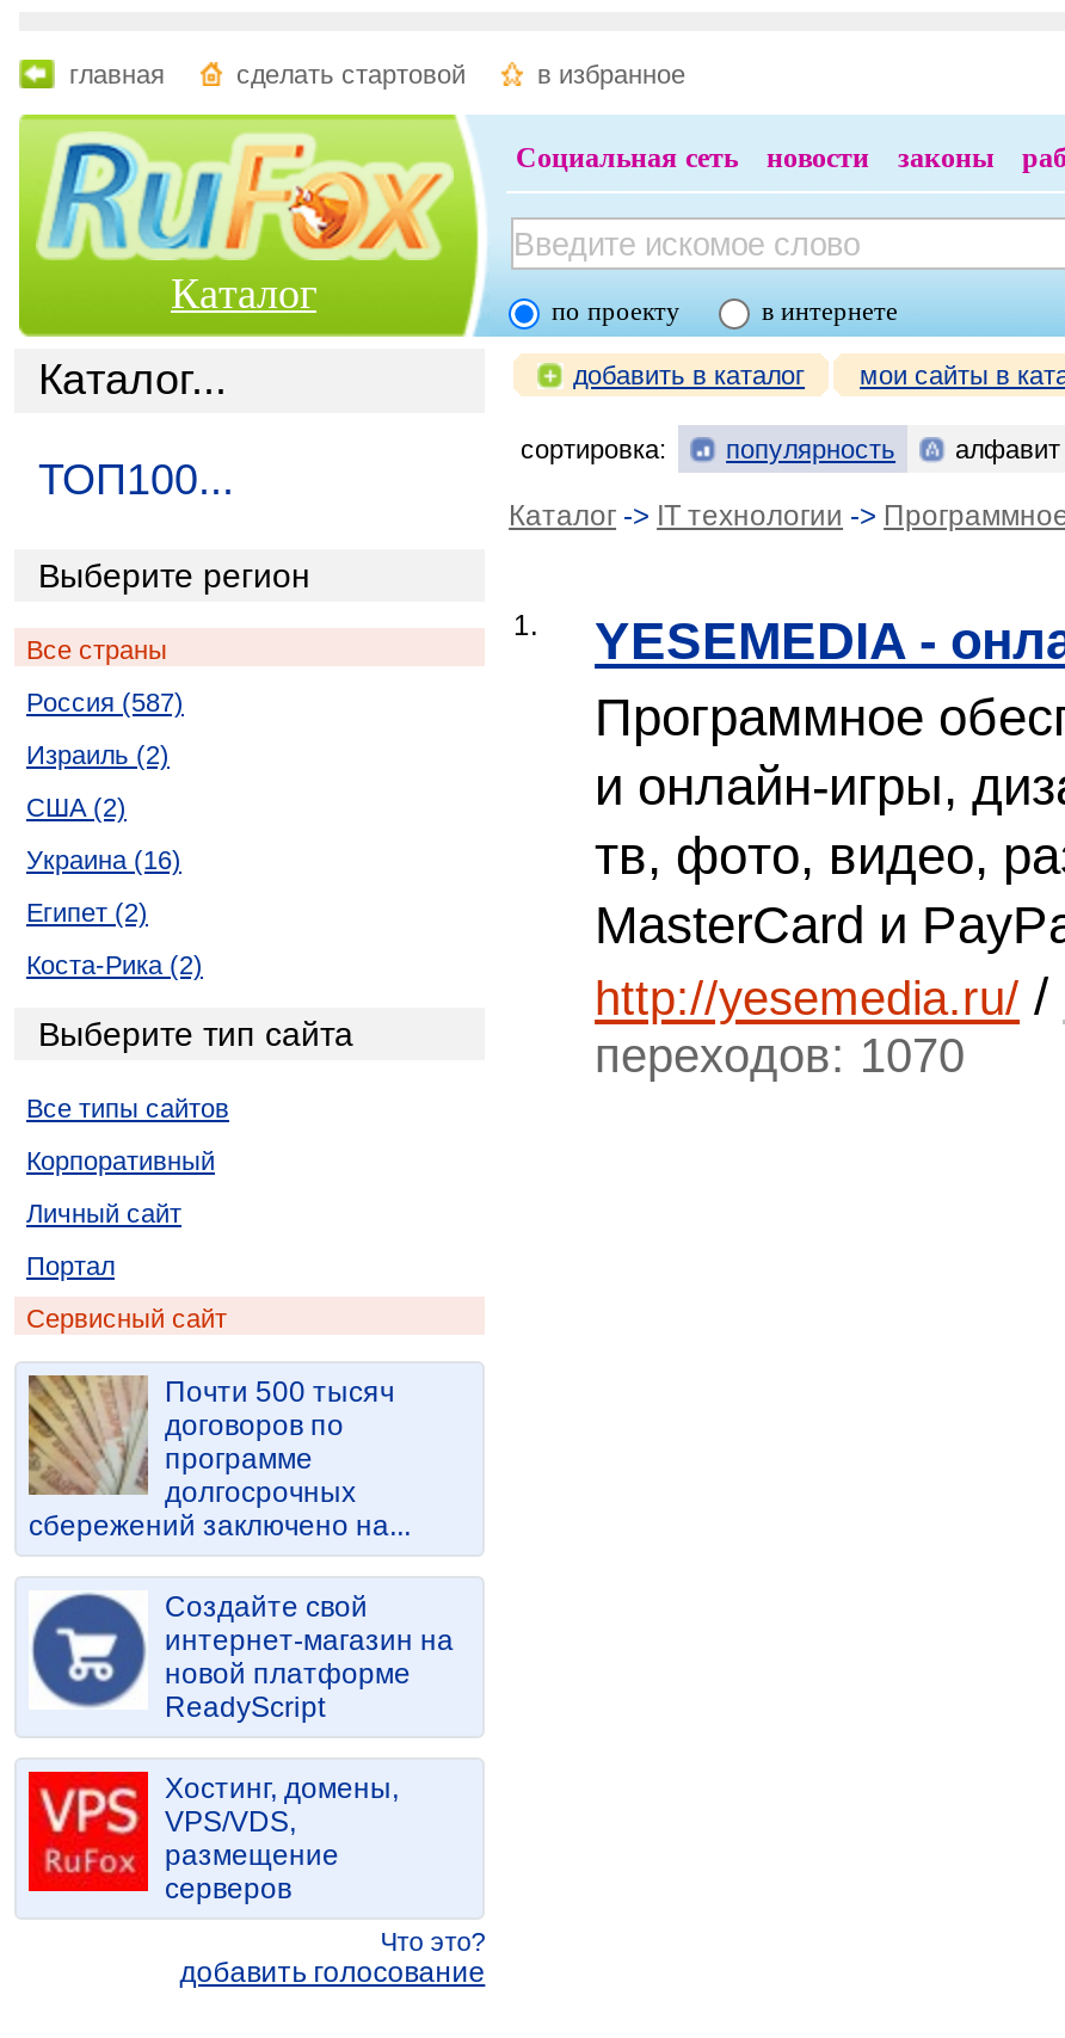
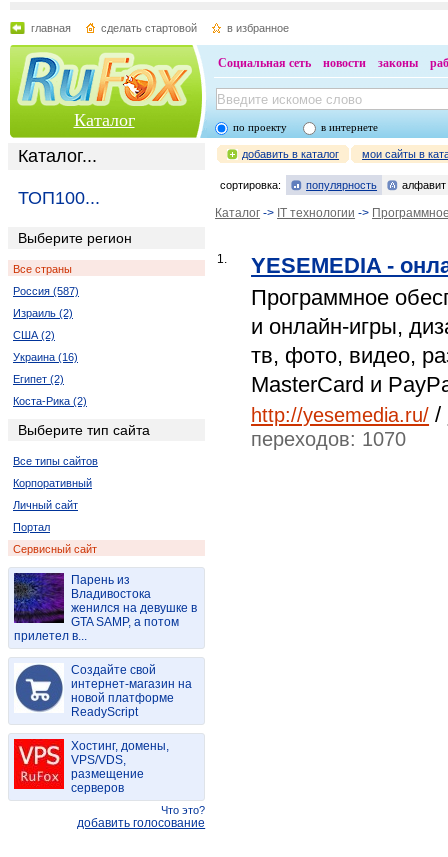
- [image]
- Почти 500 тысяч
- договоров по
- программе
- долгосрочных
- сбережений заключено на...
+ [image]
+ Парень из
+ Владивостока
+ женился на девушке в
+ GTA SAMP, а потом
+ прилетел в...
